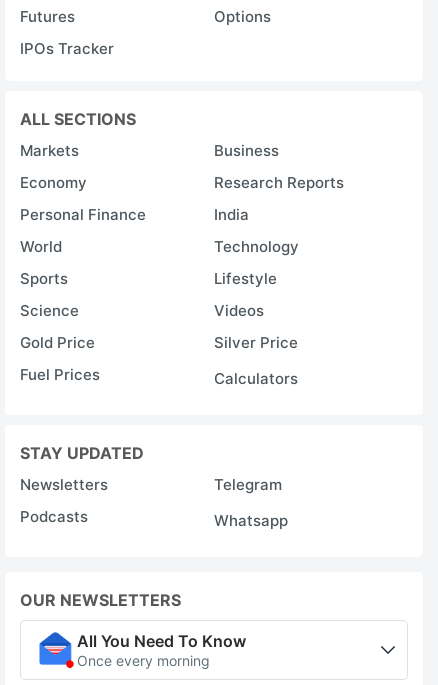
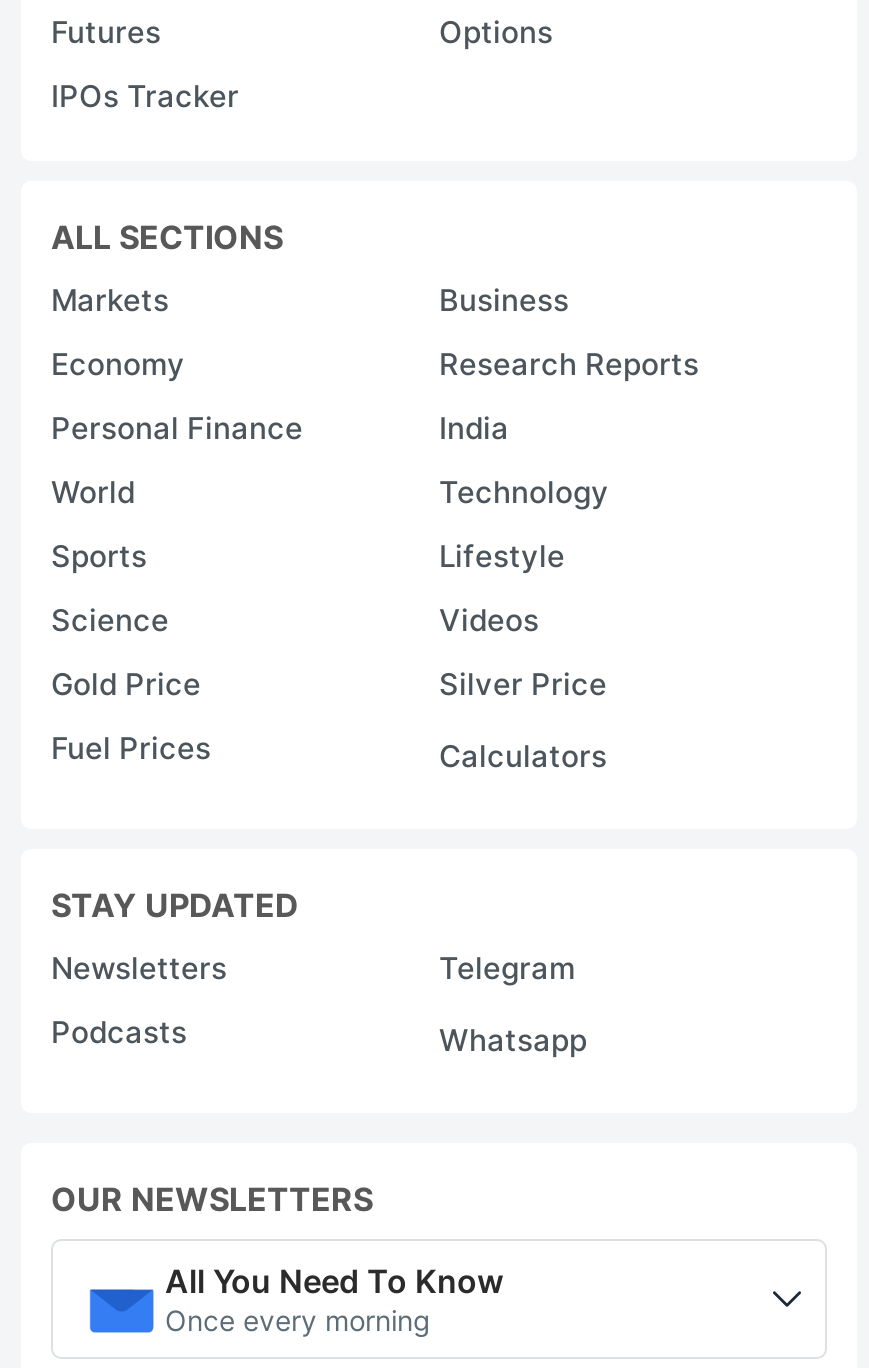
- [image]
+ [image]
